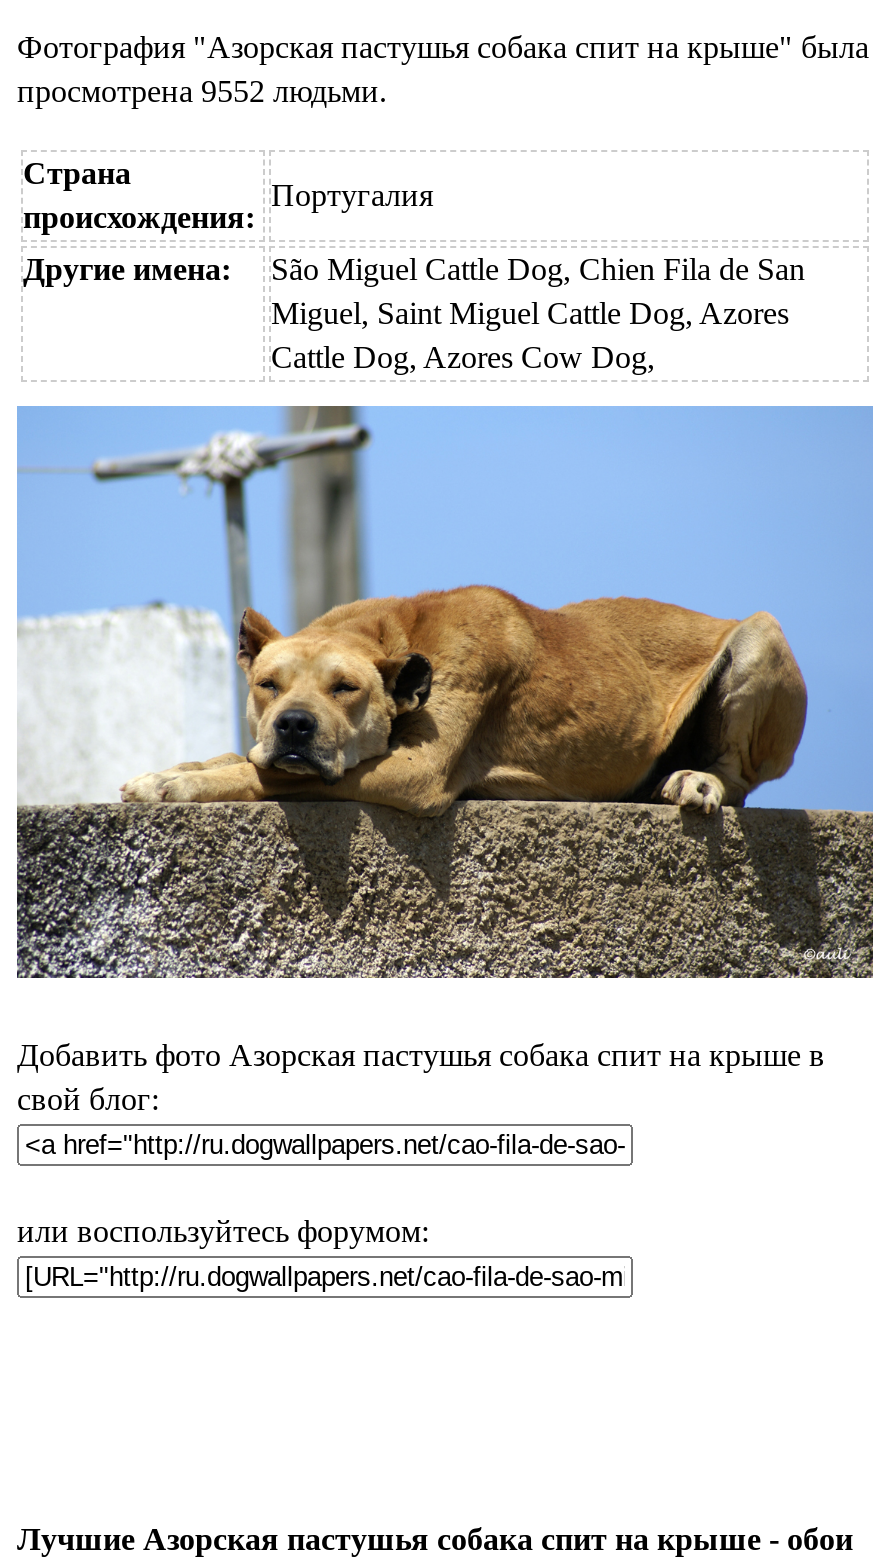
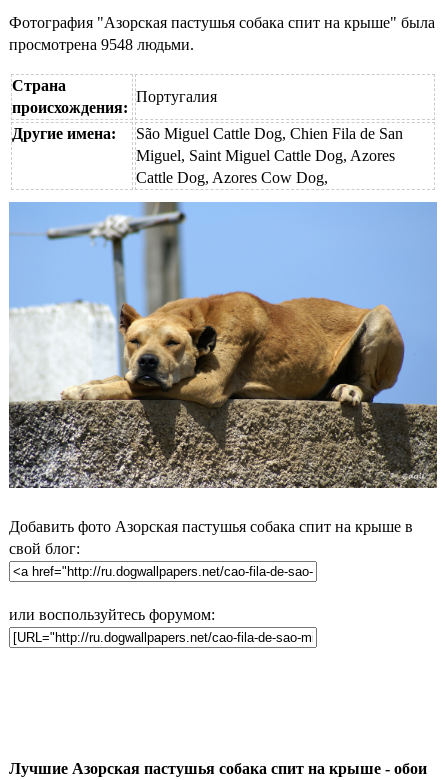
- просмотрена 9552 людьми.
+ просмотрена 9548 людьми.
